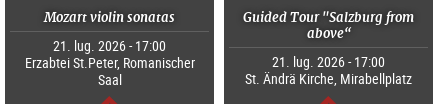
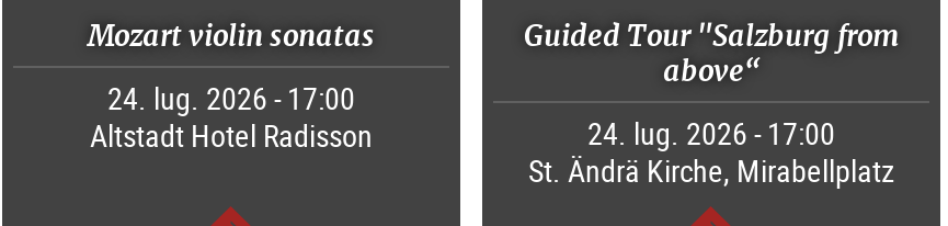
- 21. lug. 2026 - 17:00
- Erzabtei St.Peter, Romanischer
- Saal
+ 24. lug. 2026 - 17:00
+ Altstadt Hotel Radisson

- 21. lug. 2026 - 17:00
+ 24. lug. 2026 - 17:00
